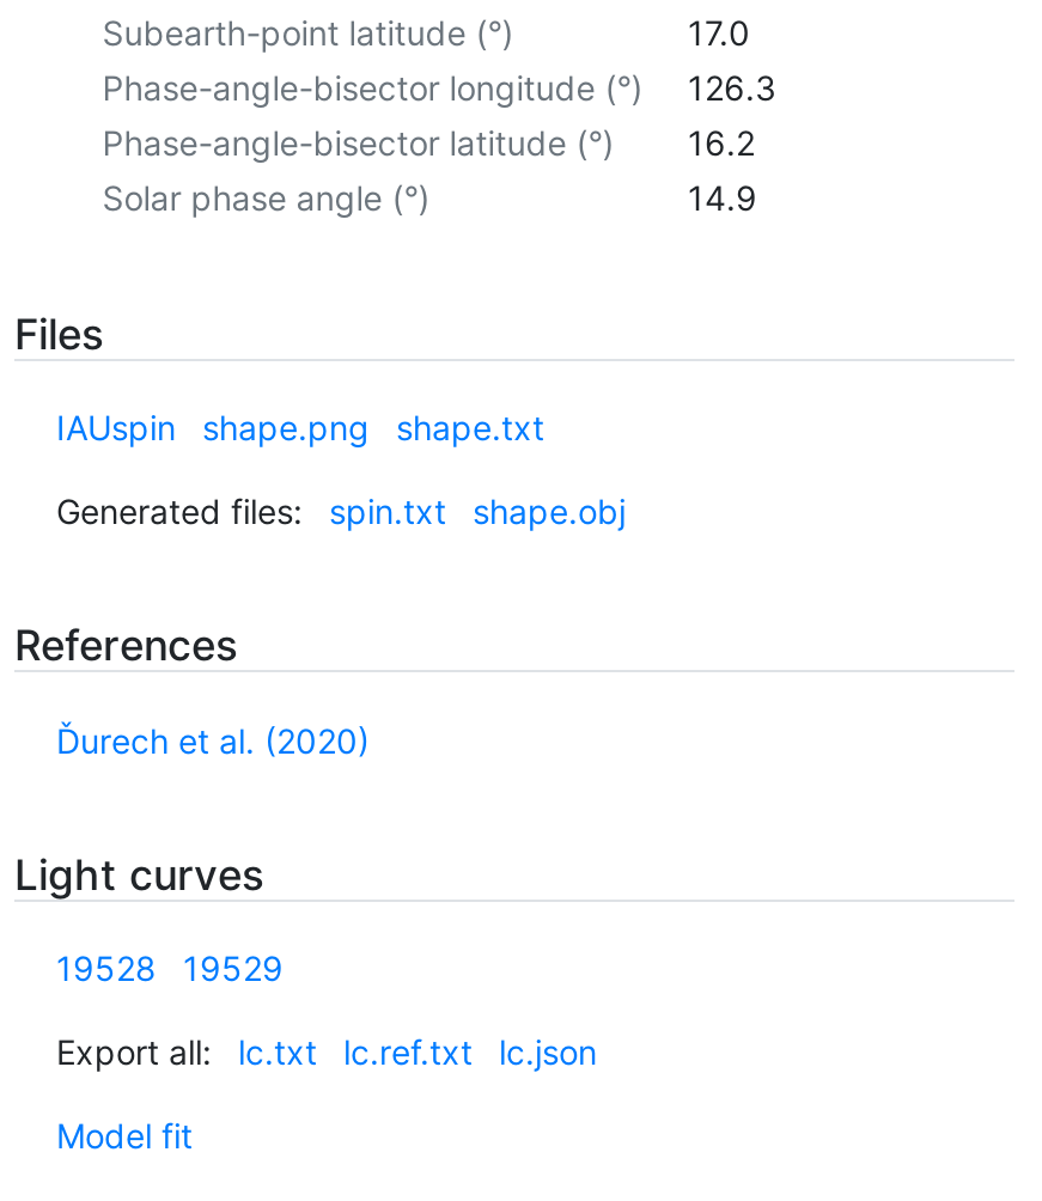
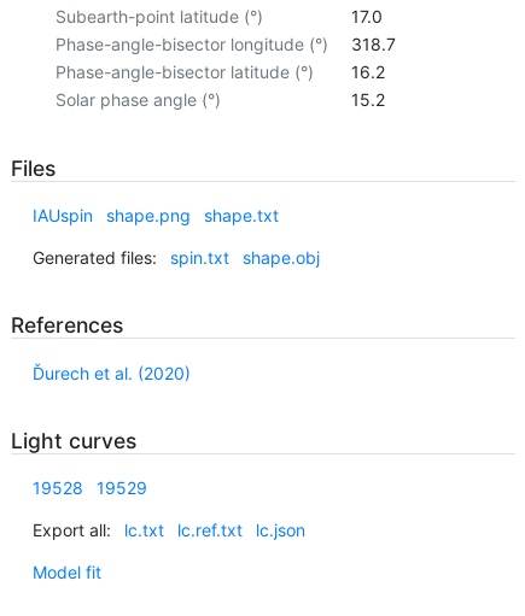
- Phase-angle-bisector longitude (°) 126.3
+ Phase-angle-bisector longitude (°) 318.7

- 14.9
+ 15.2
